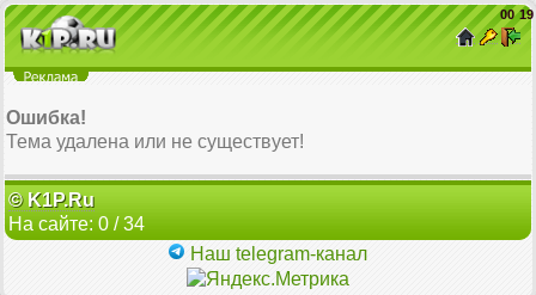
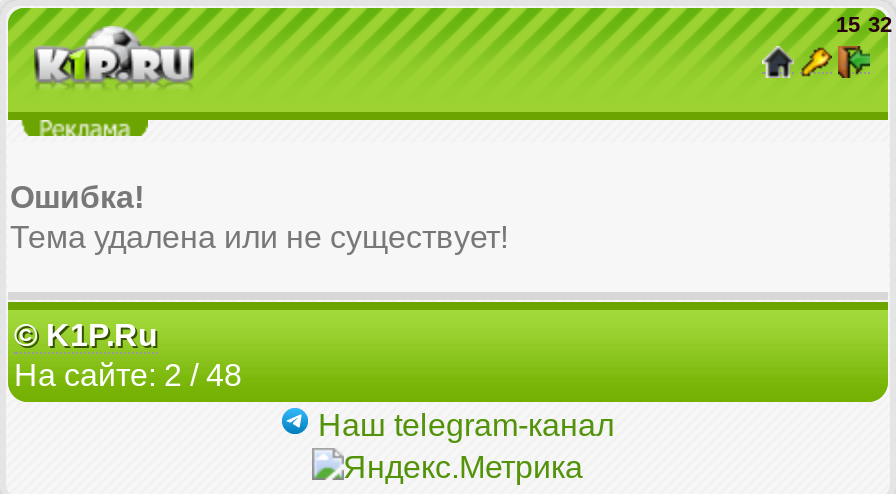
- 00: 19
+ 15: 32

- На сайте: 0 / 34
+ На сайте: 2 / 48
